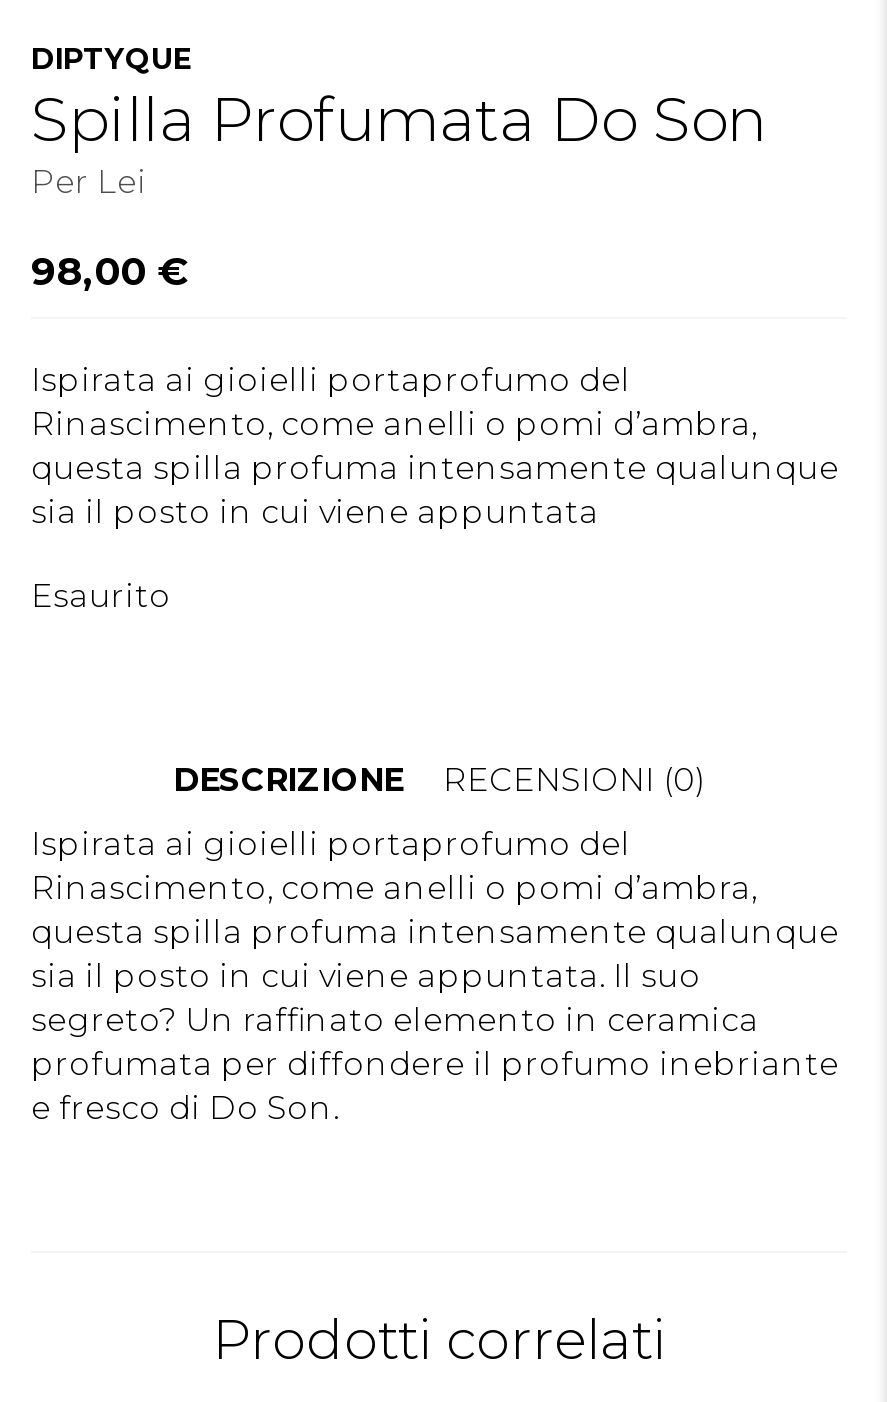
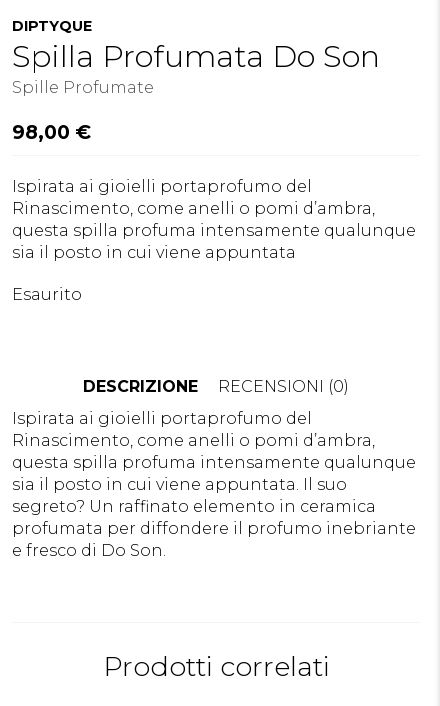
- Per Lei
+ Spille Profumate
